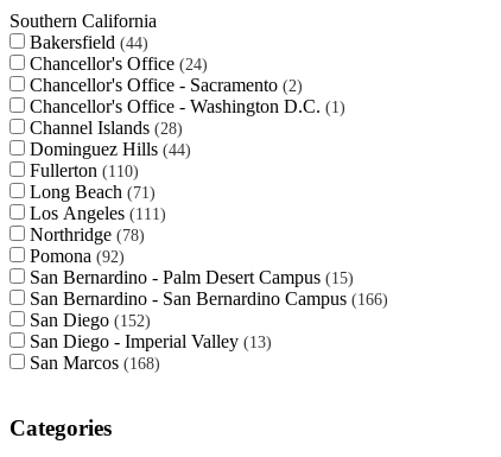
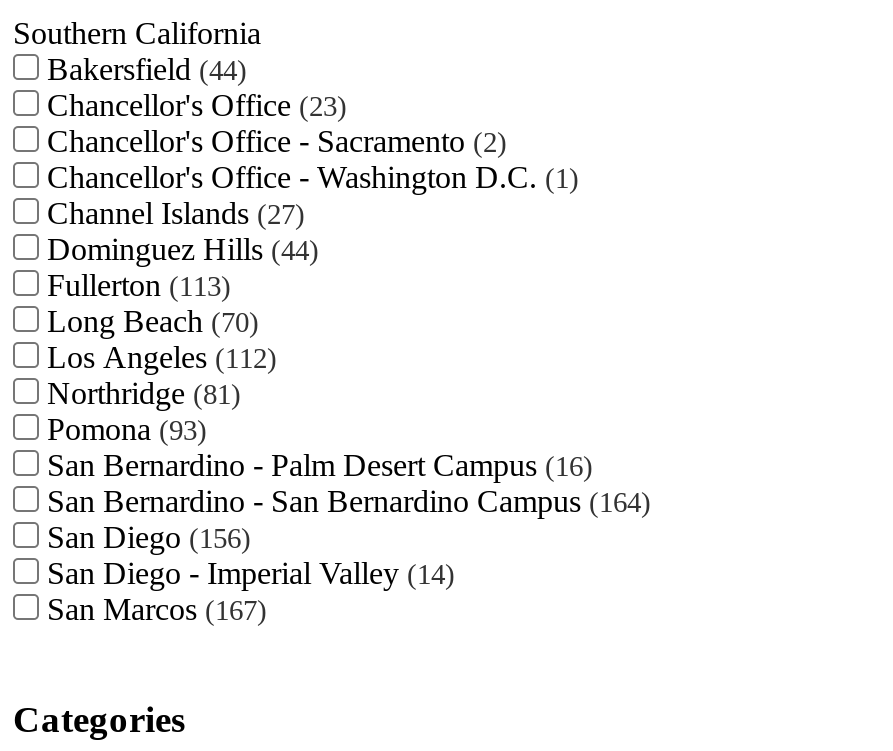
- Chancellor's Office 24
+ Chancellor's Office 23

- Channel Islands 28
+ Channel Islands 27

- Fullerton 110
+ Fullerton 113

- Long Beach 71
+ Long Beach 70

- Los Angeles 111
+ Los Angeles 112

- Northridge 78
+ Northridge 81

- Pomona 92
+ Pomona 93

- San Bernardino - Palm Desert Campus 15
+ San Bernardino - Palm Desert Campus 16

- San Bernardino - San Bernardino Campus 166
+ San Bernardino - San Bernardino Campus 164

- San Diego 152
+ San Diego 156

- San Diego - Imperial Valley 13
+ San Diego - Imperial Valley 14

- San Marcos 168
+ San Marcos 167
